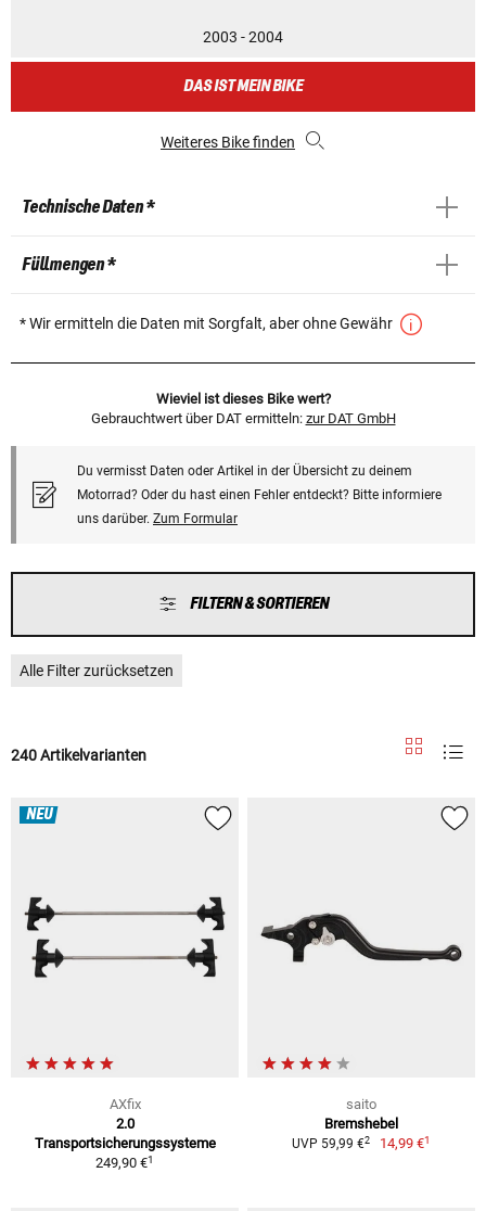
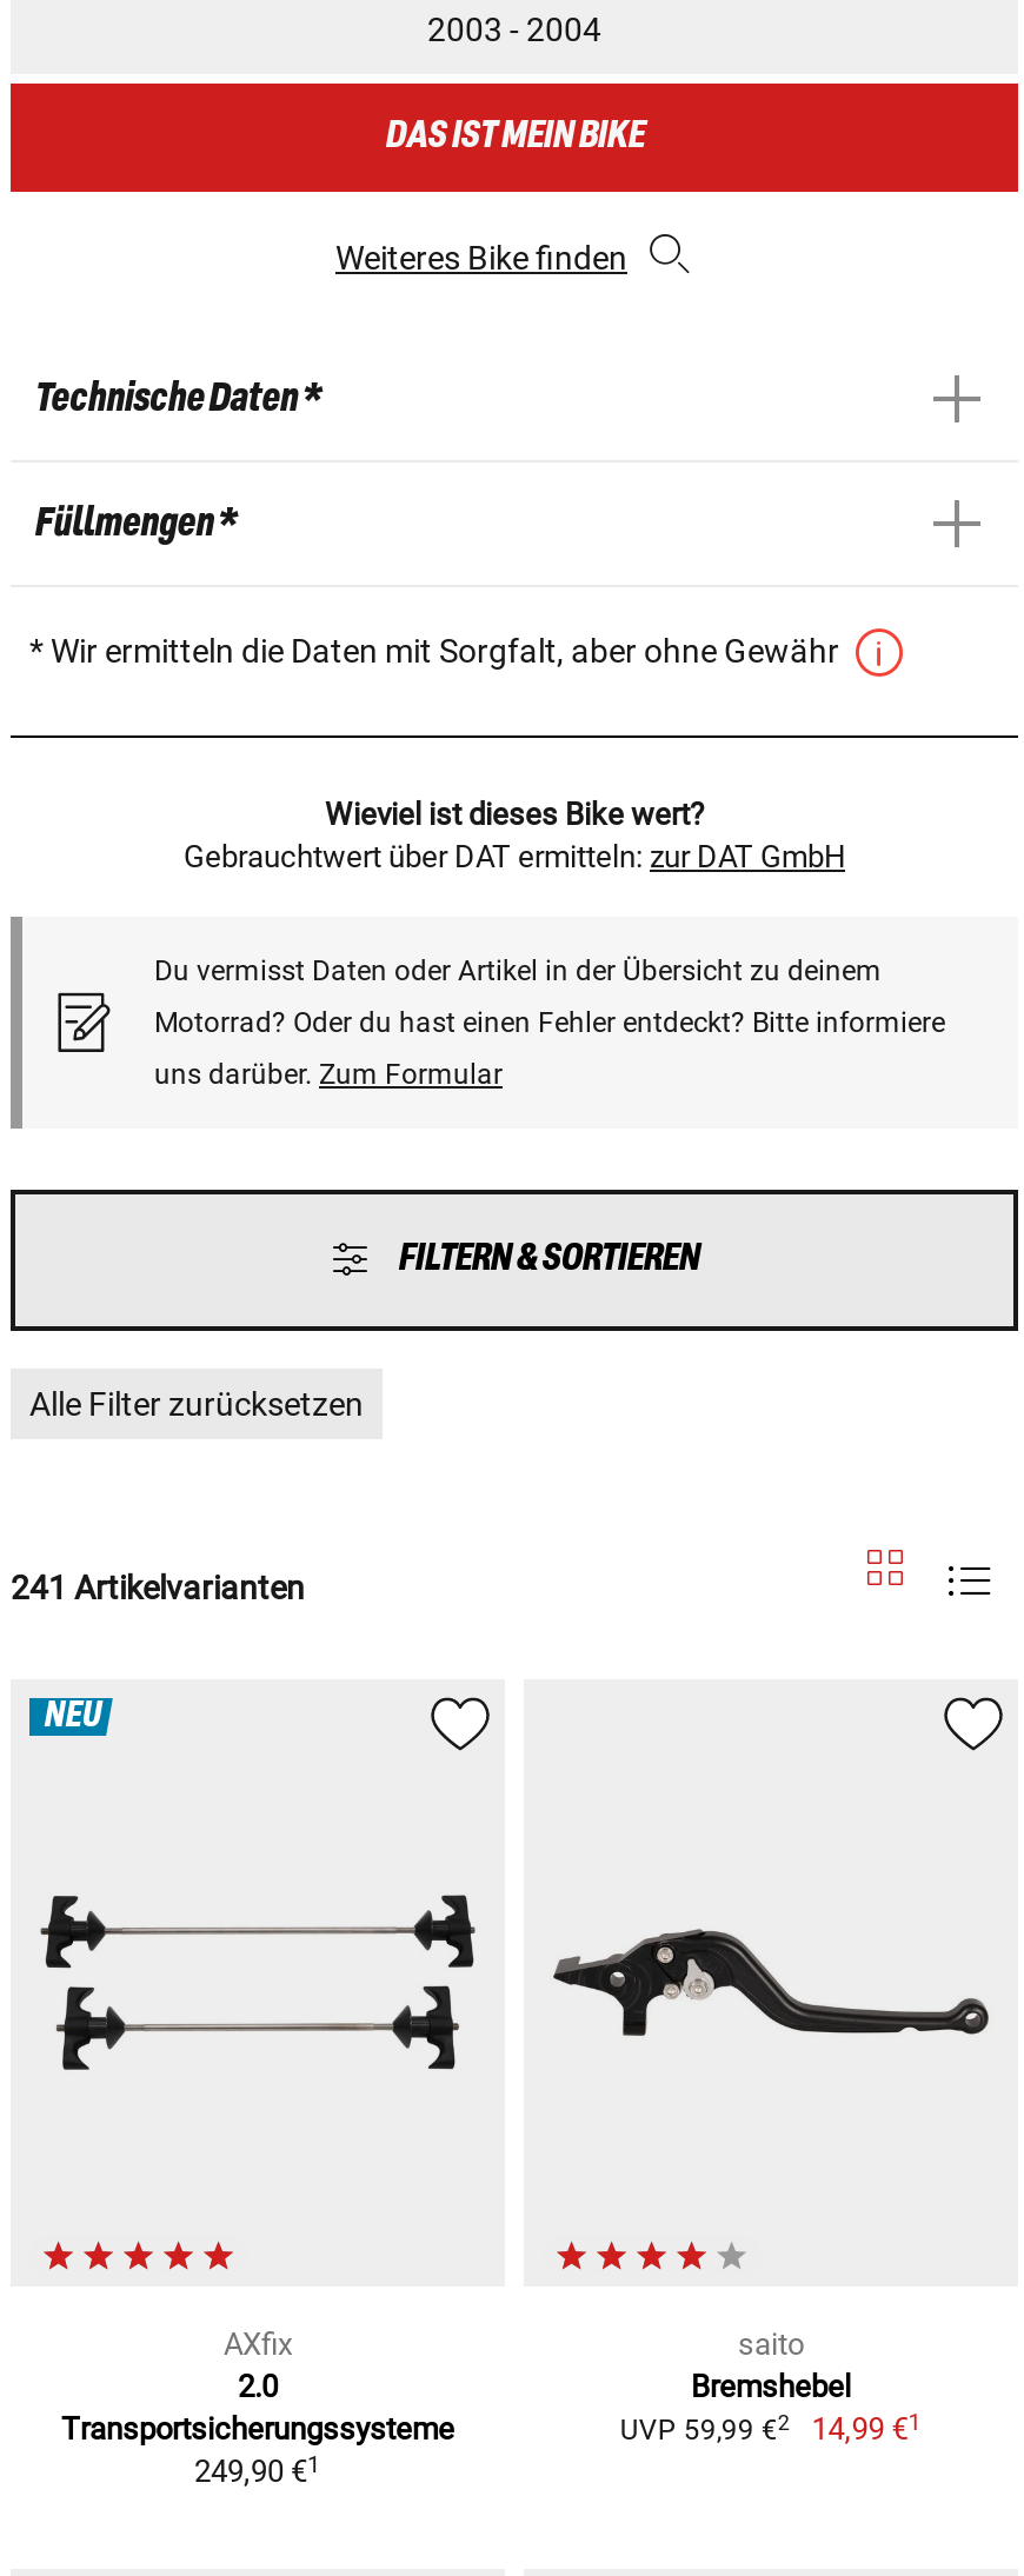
- 240 Artikelvarianten
+ 241 Artikelvarianten
